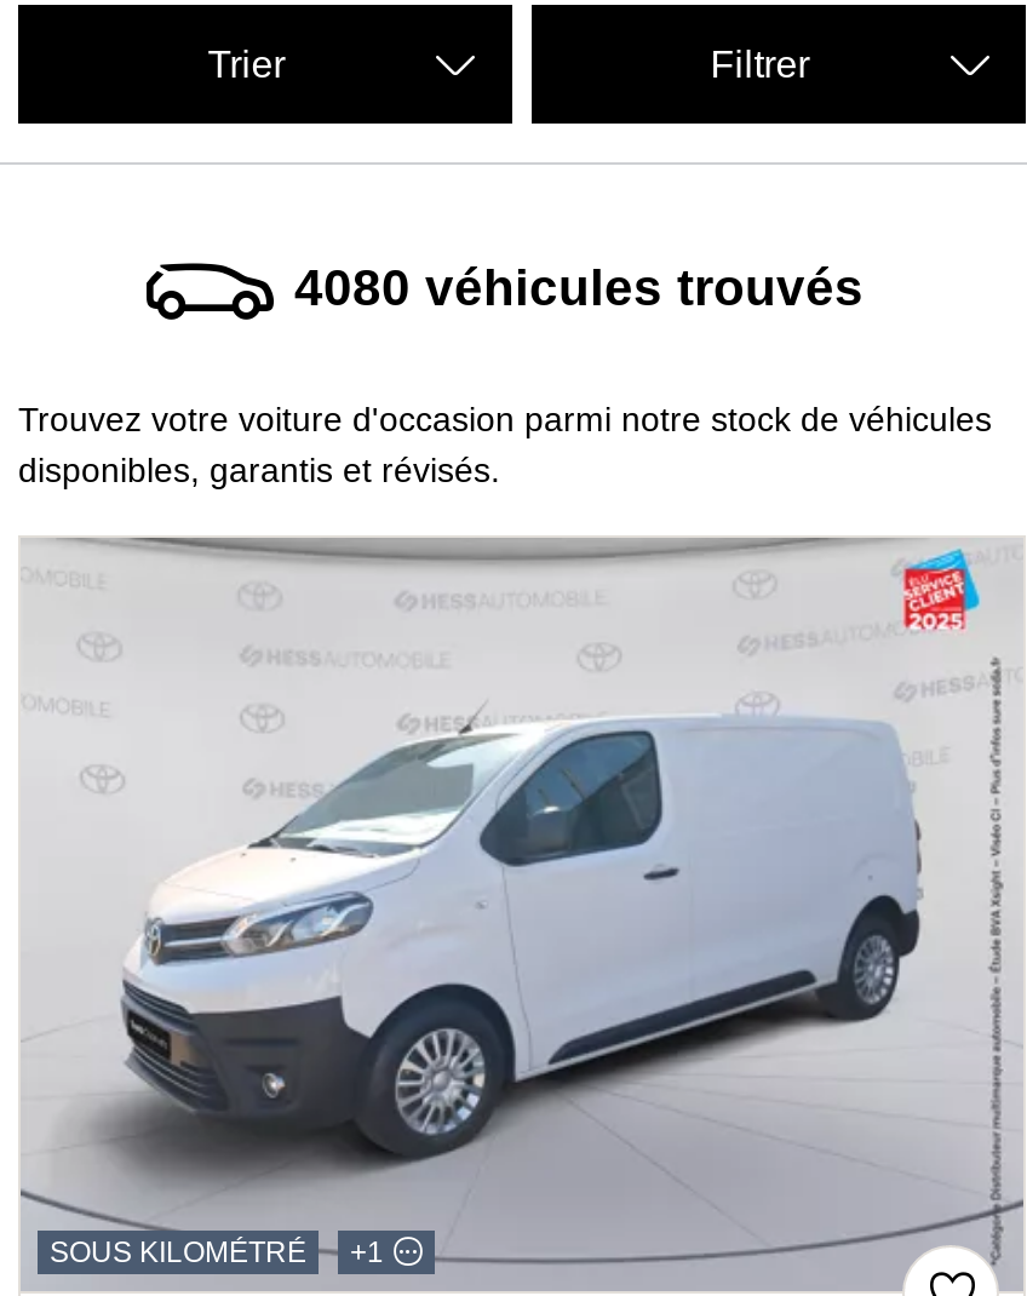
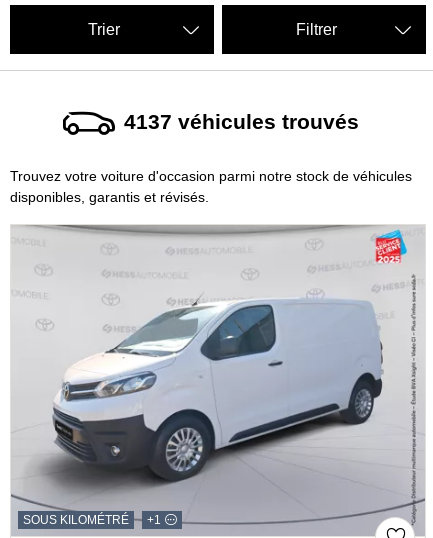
- 4080 véhicules trouvés
+ 4137 véhicules trouvés
